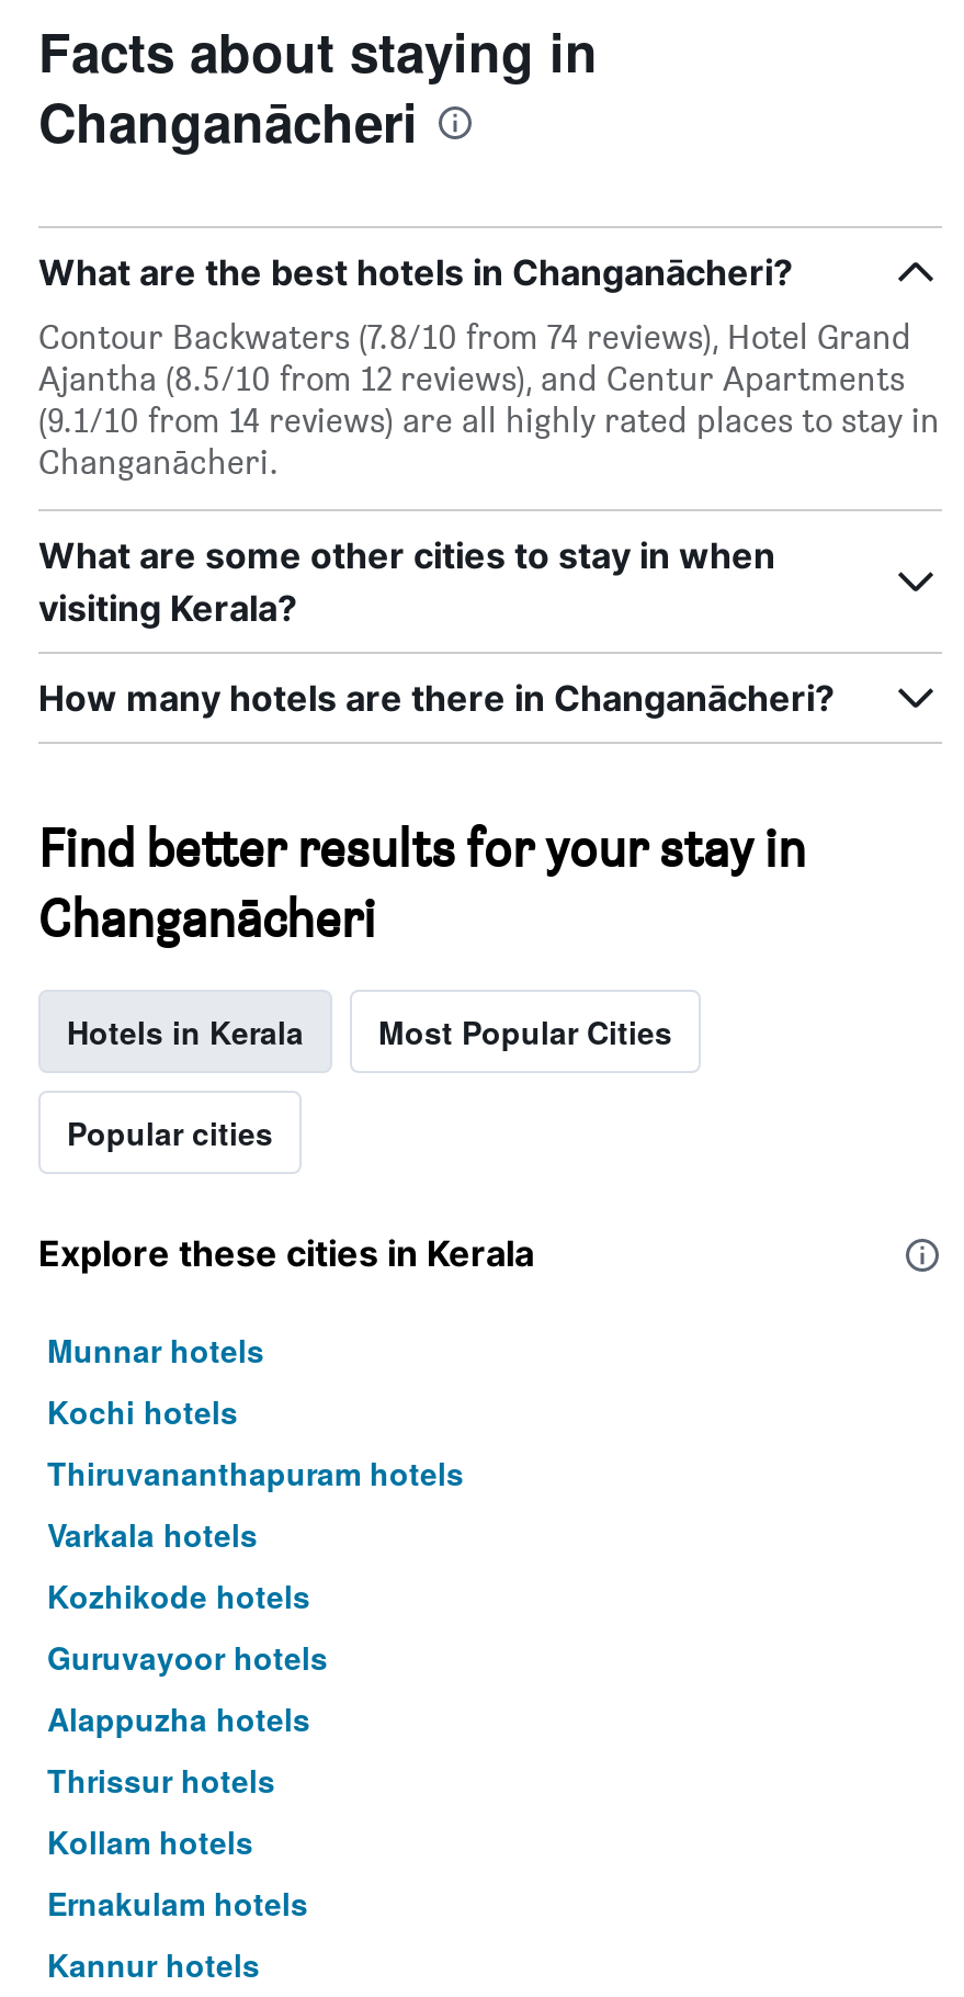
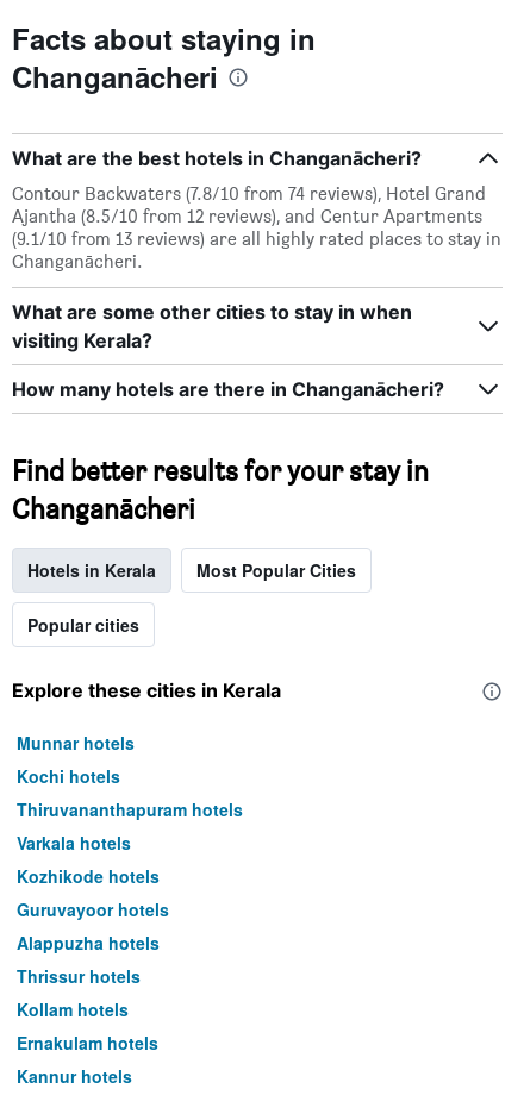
- (9.1/10 from 14 reviews) are all highly rated places to stay in
+ (9.1/10 from 13 reviews) are all highly rated places to stay in
